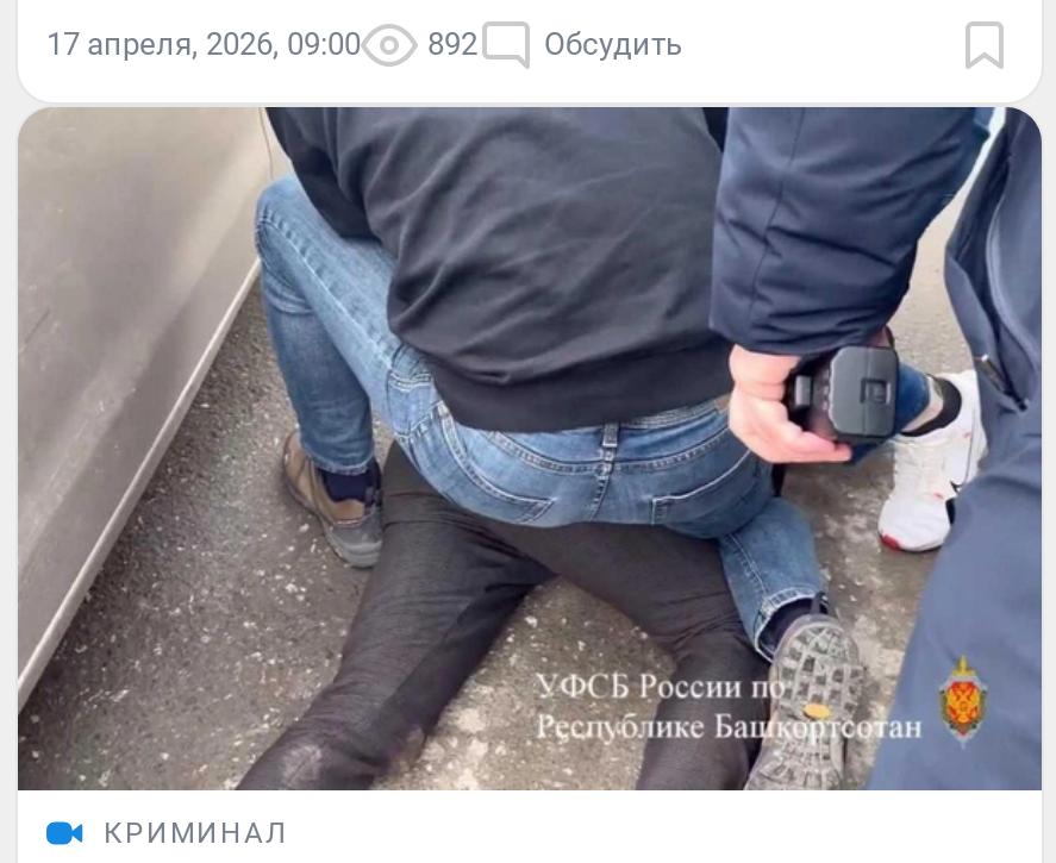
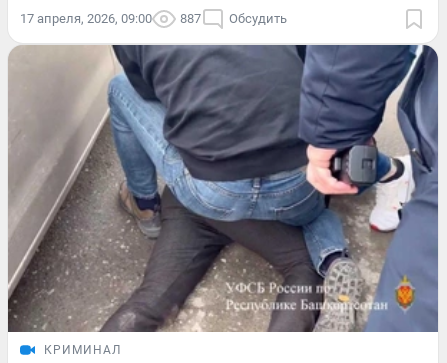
- 17 апреля, 2026, 09:00 892 Обсудить
+ 17 апреля, 2026, 09:00 887 Обсудить
